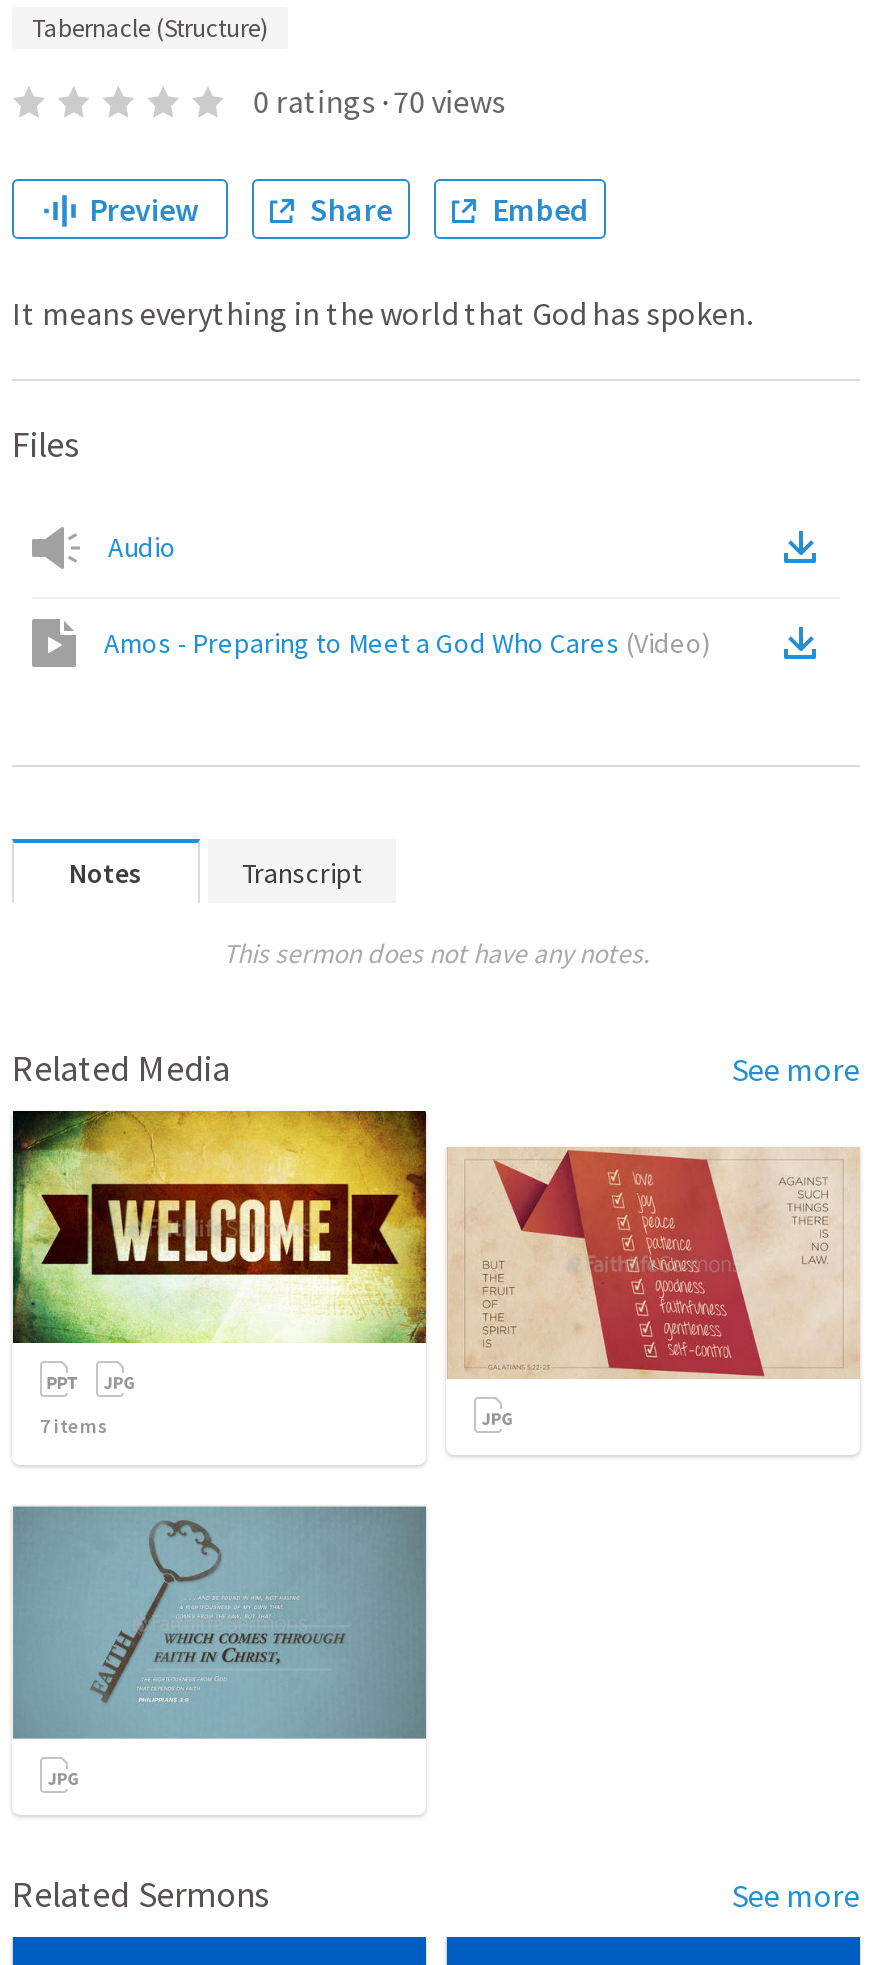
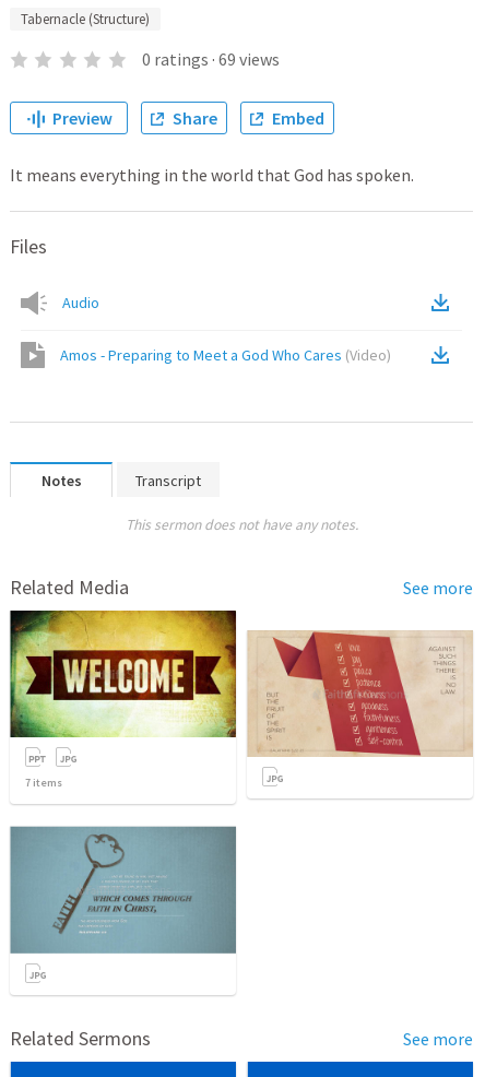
- 0 ratings · 70 views
+ 0 ratings · 69 views
